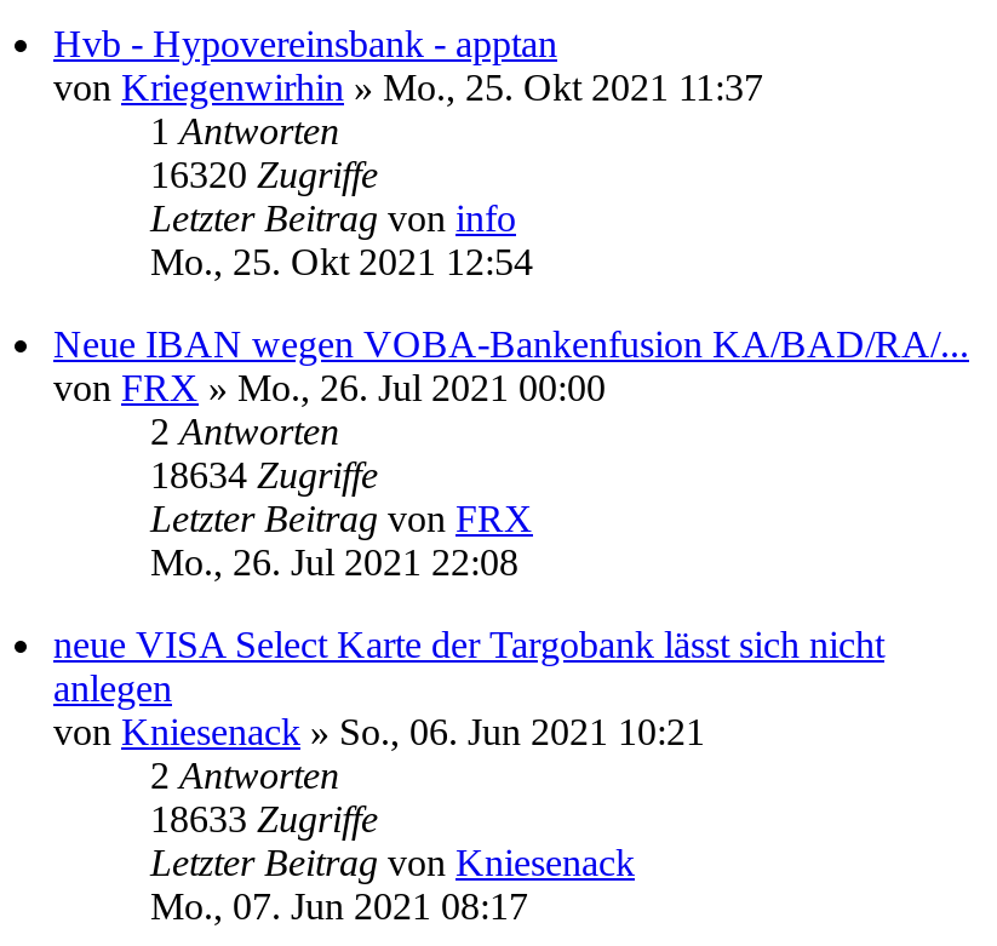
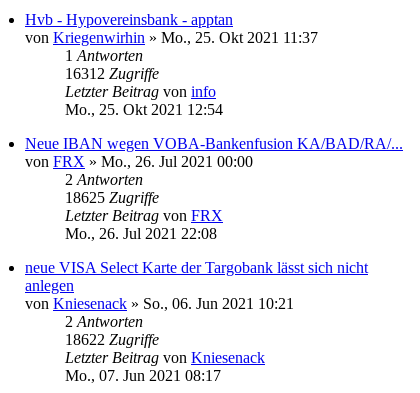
- 16320 Zugriffe
+ 16312 Zugriffe

- 18634 Zugriffe
+ 18625 Zugriffe

- 18633 Zugriffe
+ 18622 Zugriffe
